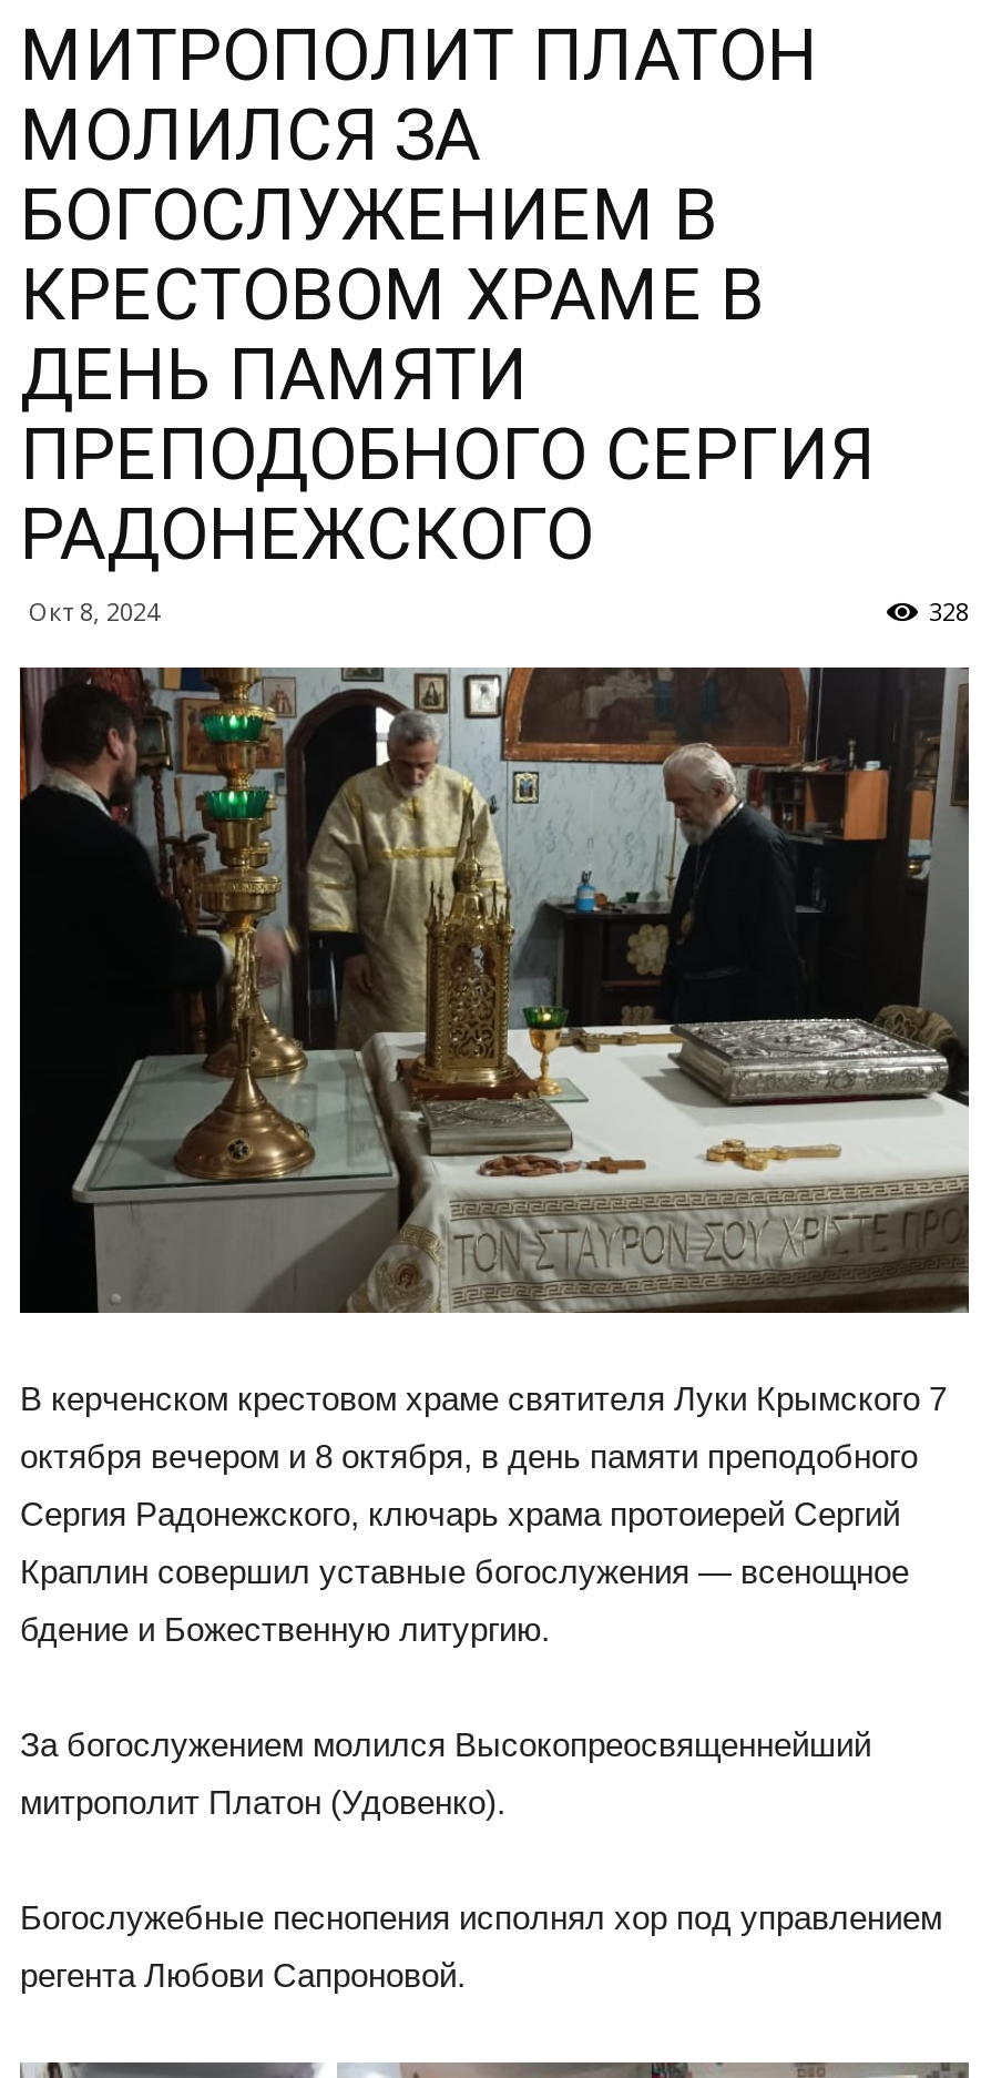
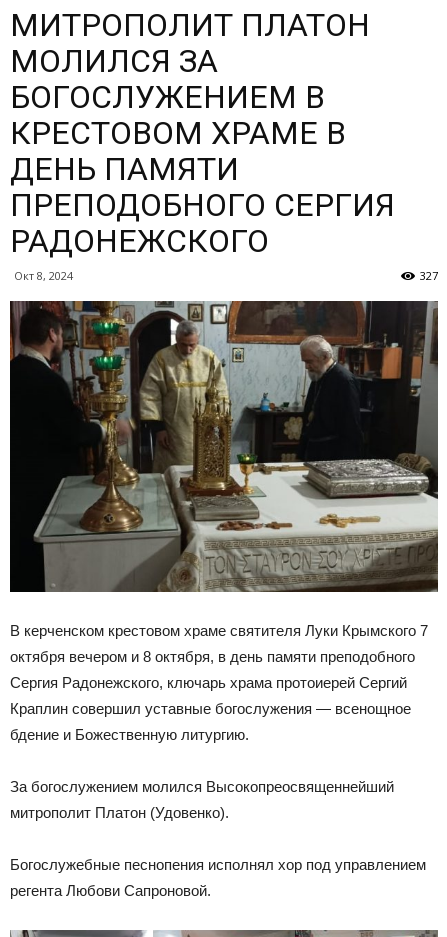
- 328
+ 327
